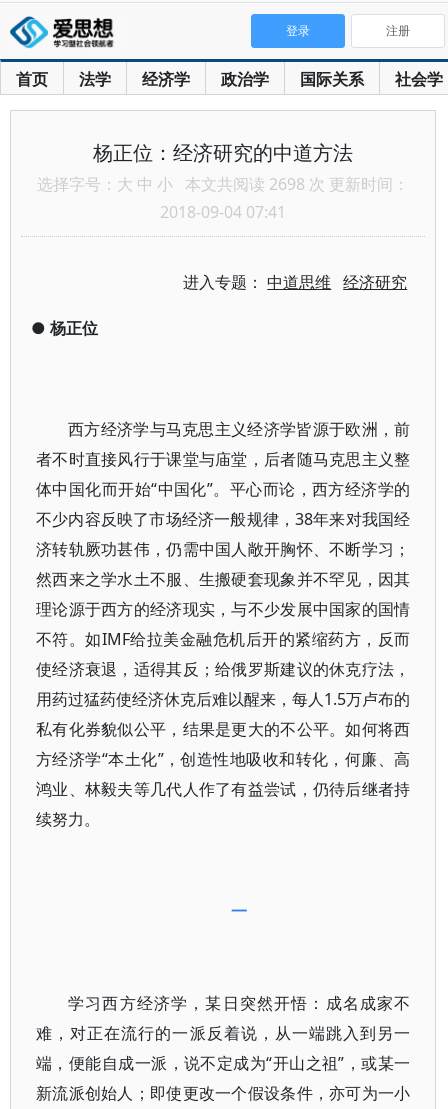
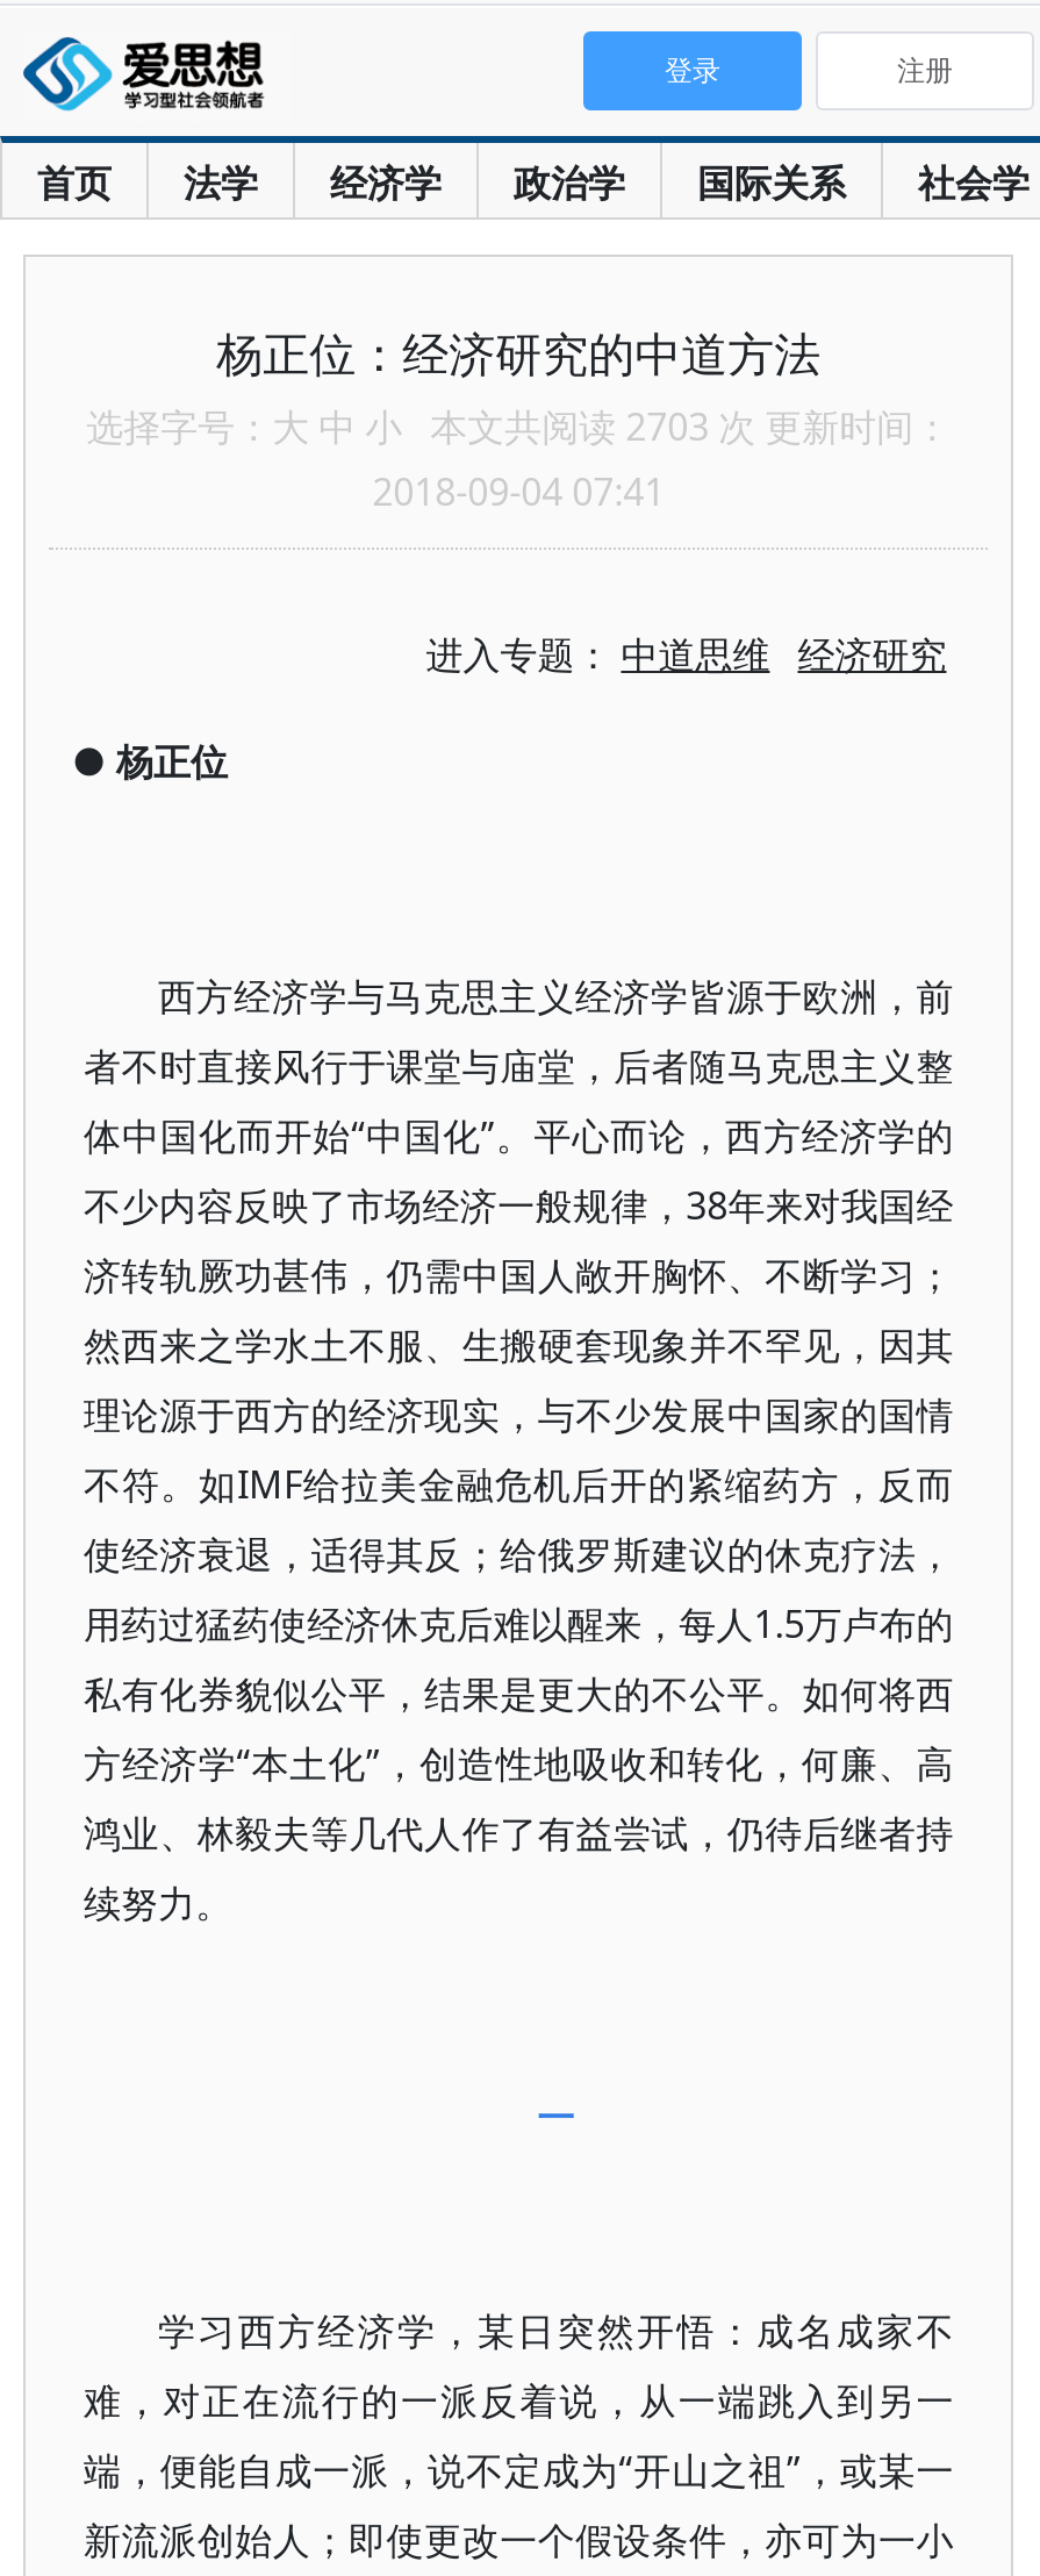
- 选择字号：大 中 小本文共阅读 2698 次 更新时间：
+ 选择字号：大 中 小本文共阅读 2703 次 更新时间：
